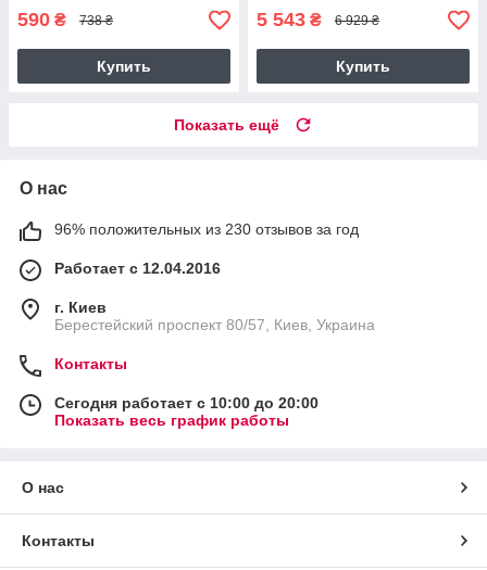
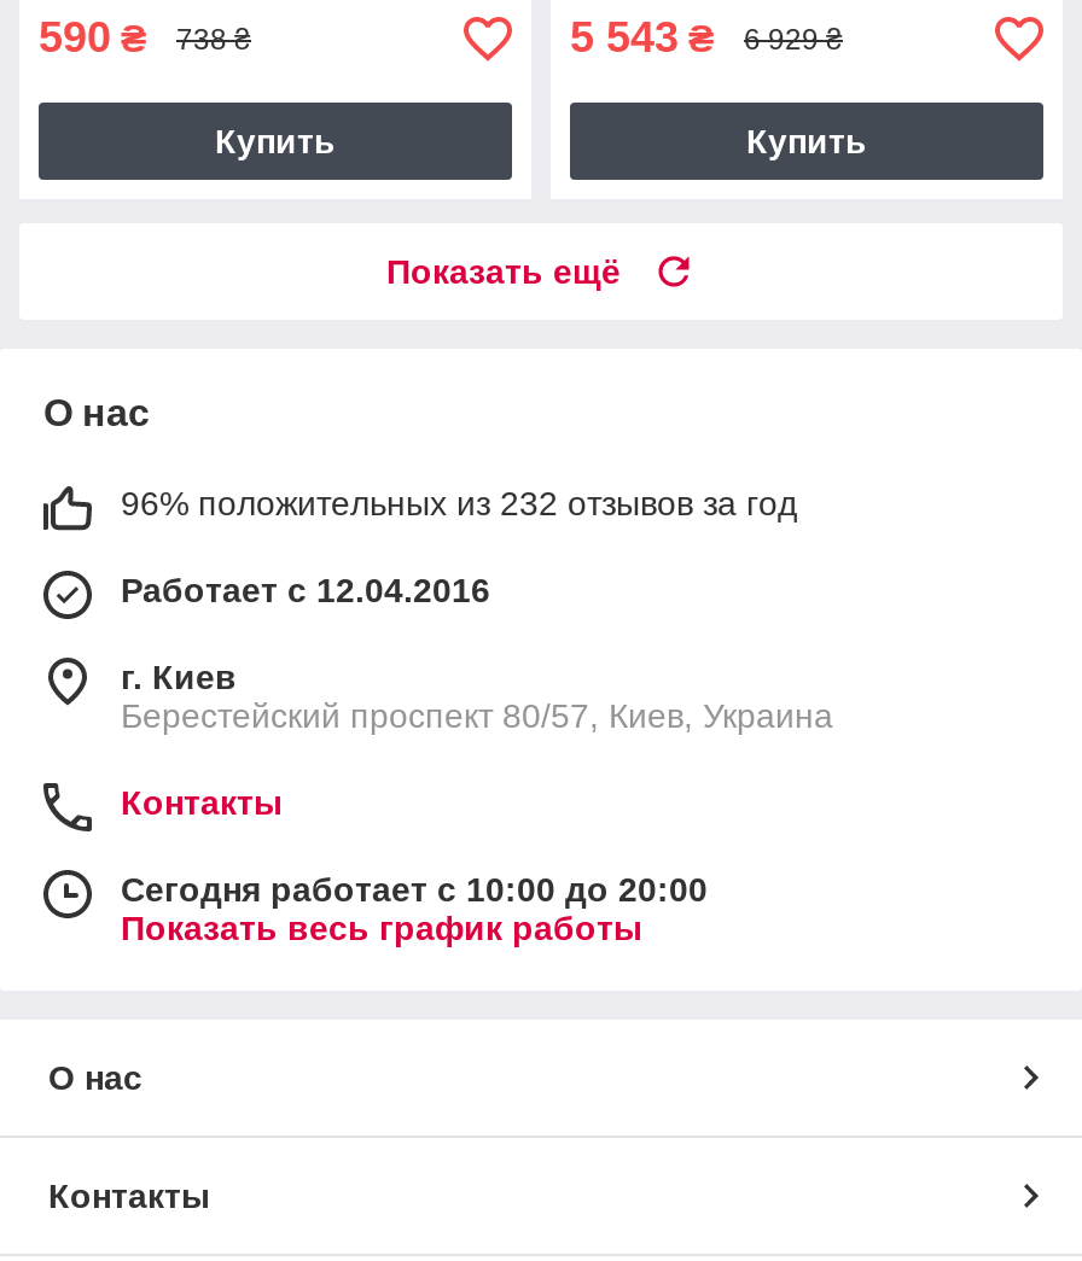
- 96% положительных из 230 отзывов за год
+ 96% положительных из 232 отзывов за год
